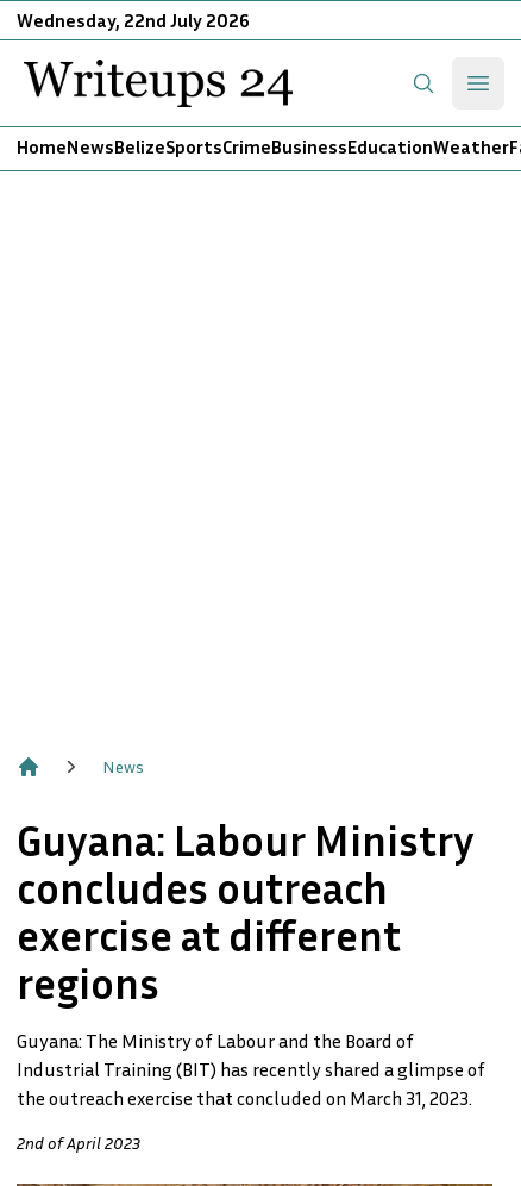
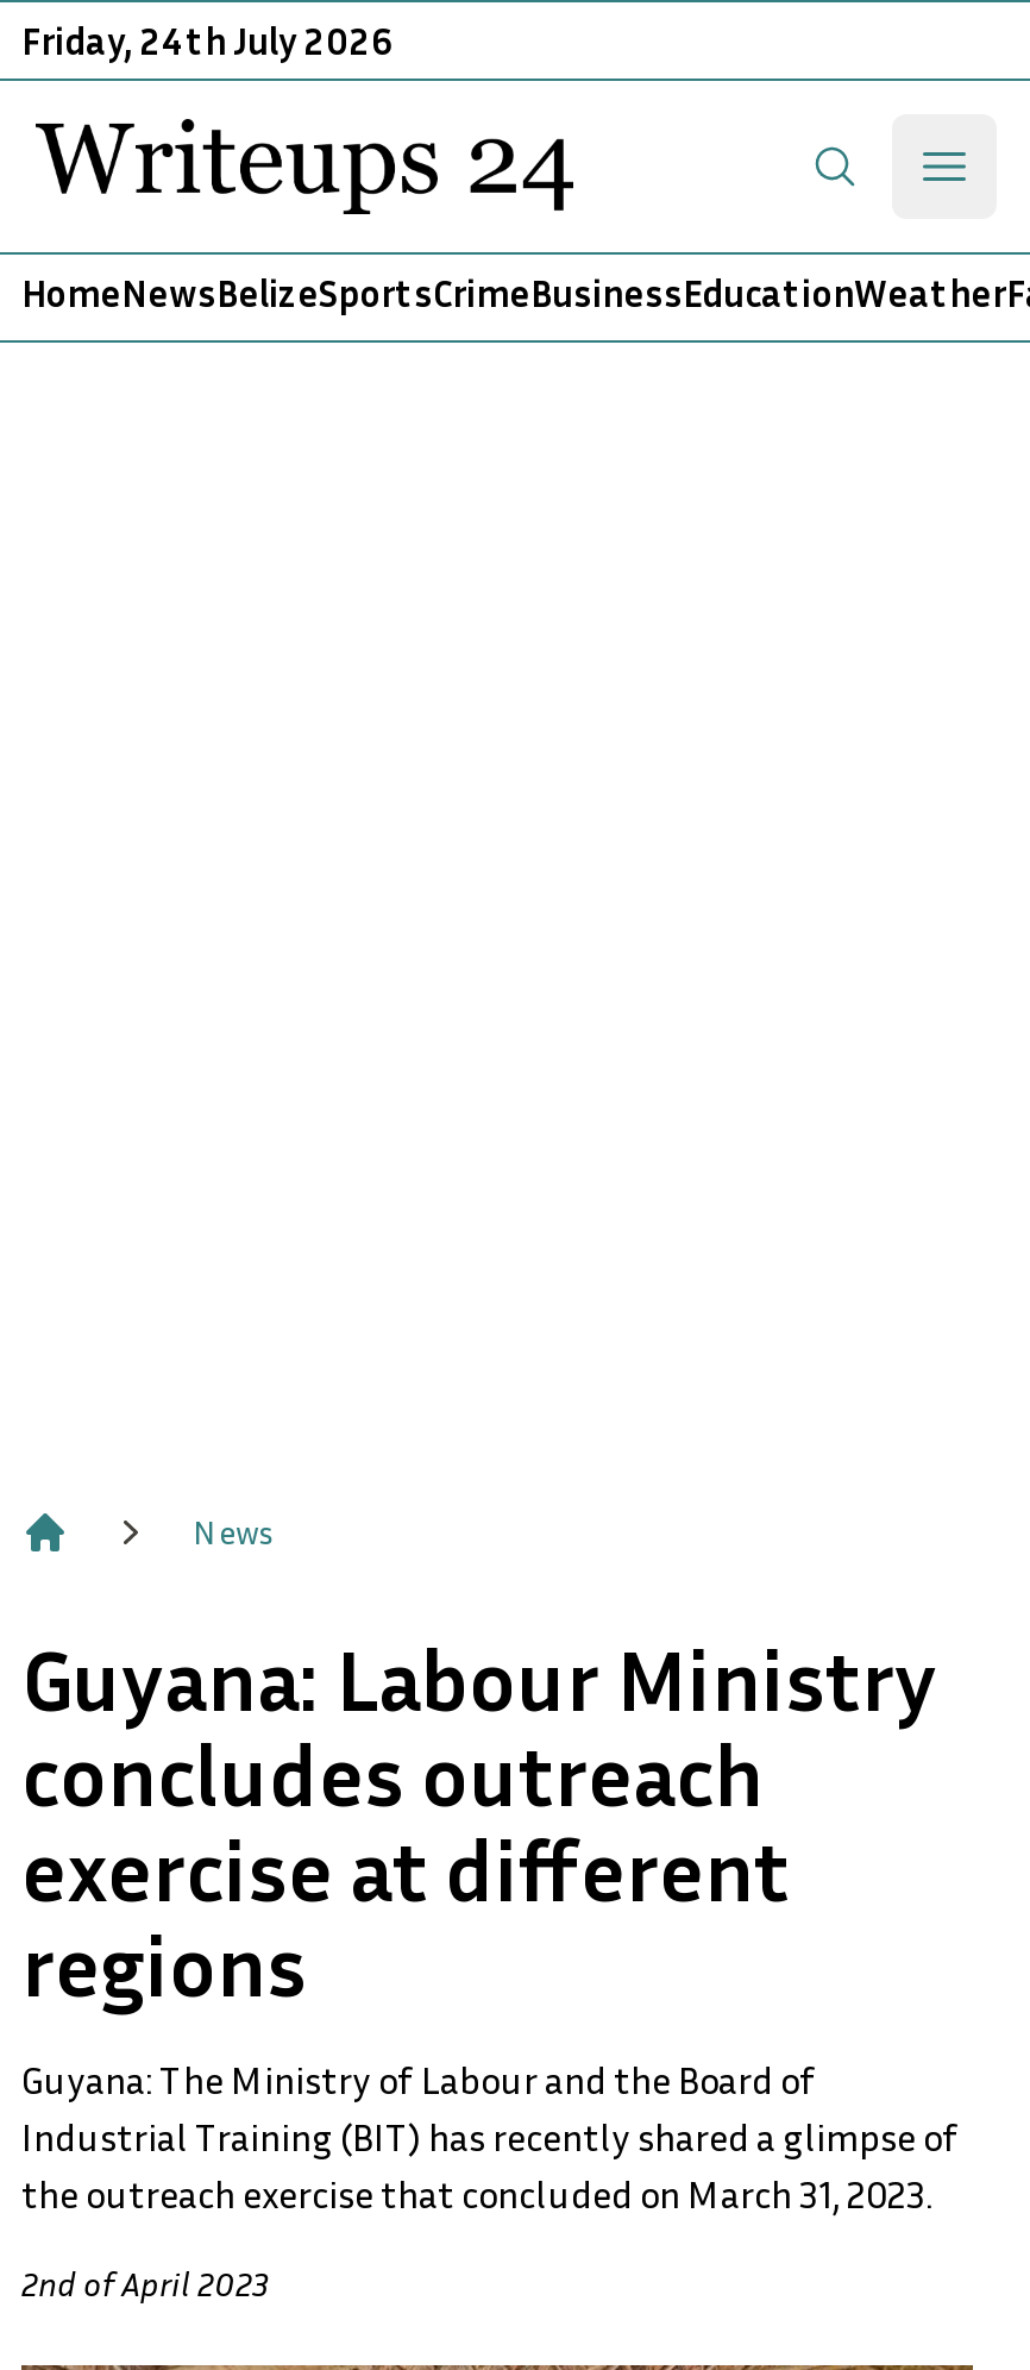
- Wednesday, 22nd July 2026
+ Friday, 24th July 2026
